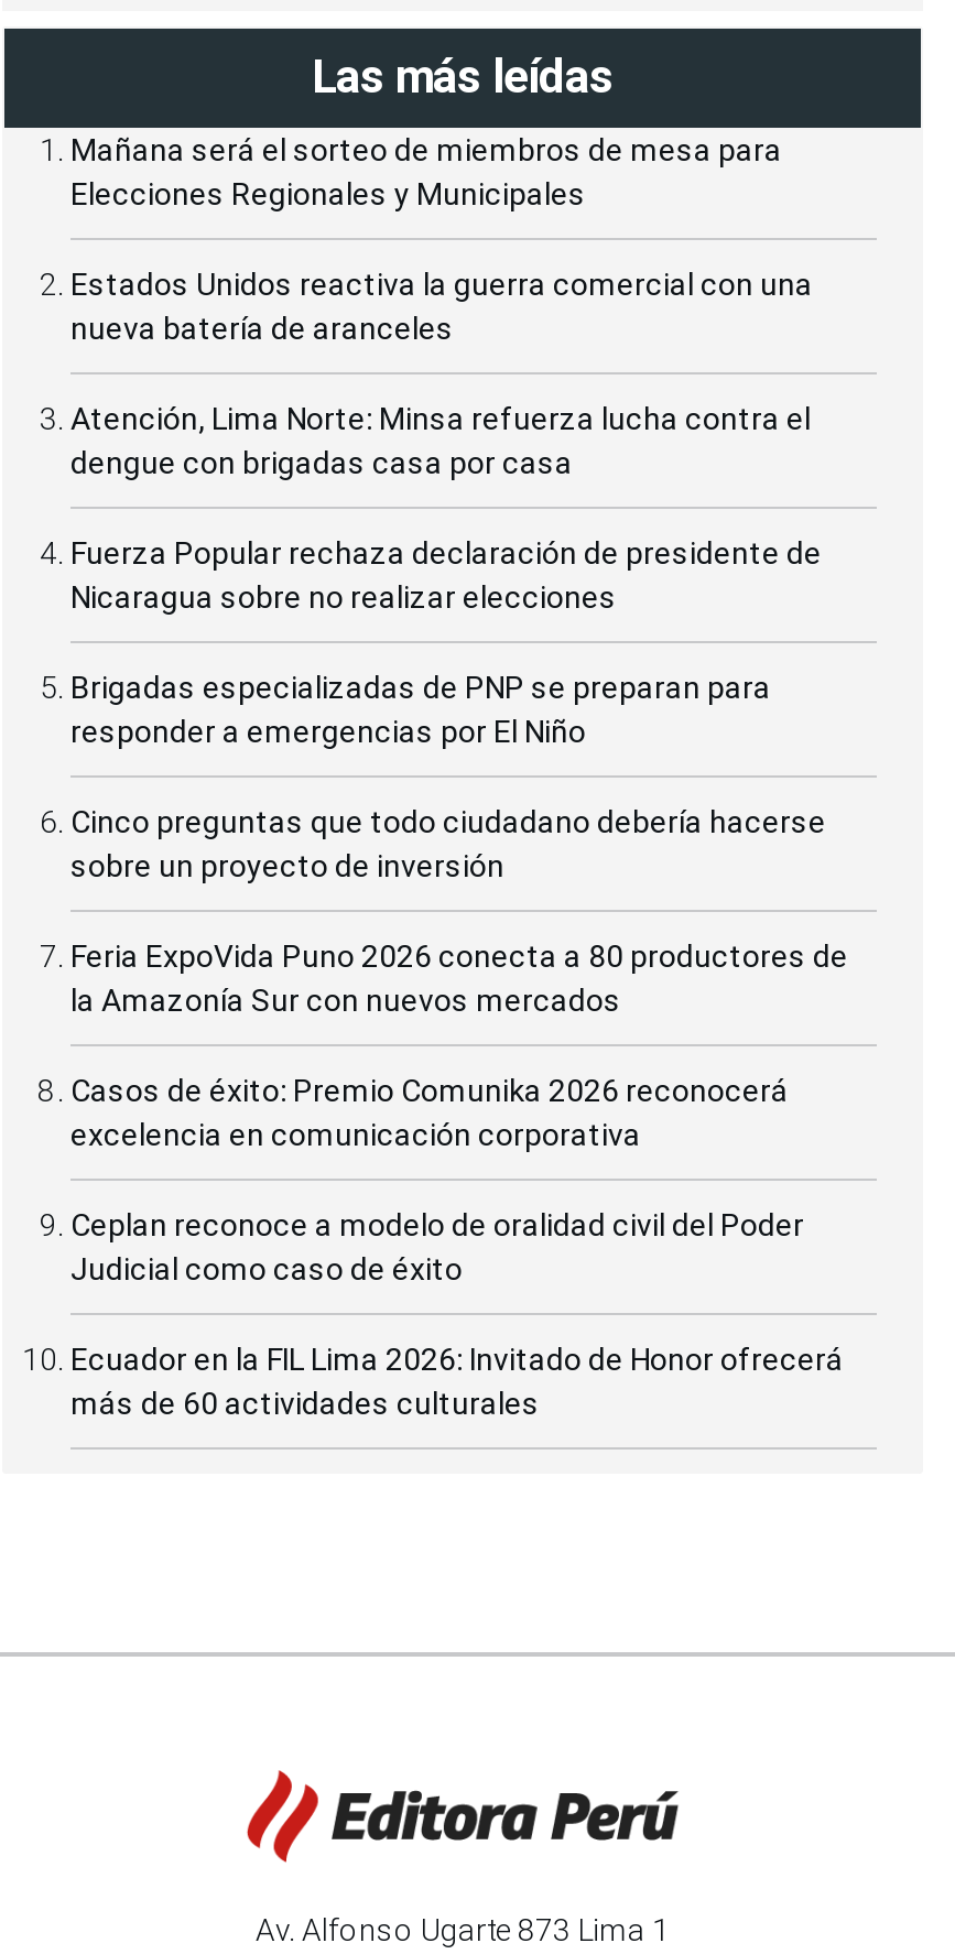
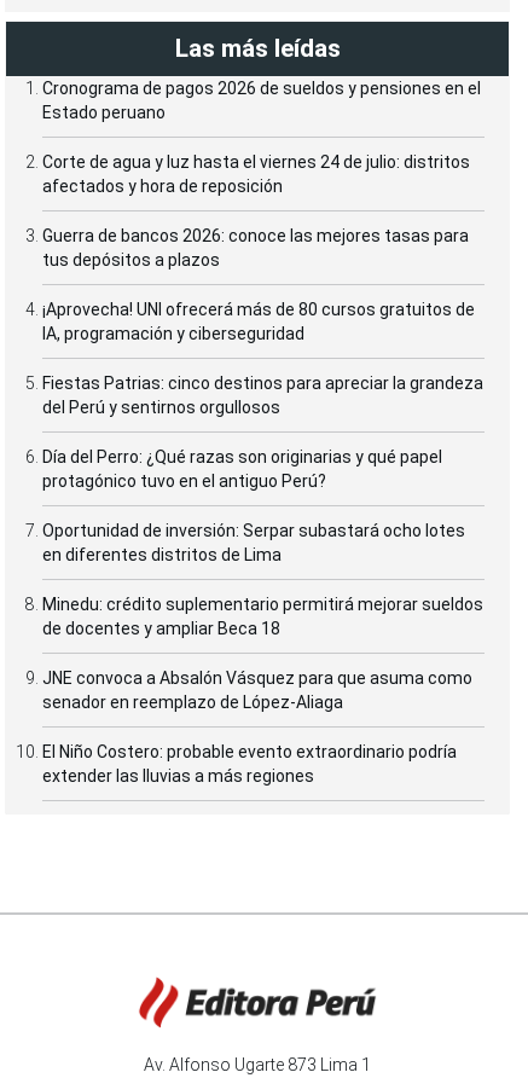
- Mañana será el sorteo de miembros de mesa para
- Elecciones Regionales y Municipales
+ Cronograma de pagos 2026 de sueldos y pensiones en el
+ Estado peruano

- Estados Unidos reactiva la guerra comercial con una
- nueva batería de aranceles
+ Corte de agua y luz hasta el viernes 24 de julio: distritos
+ afectados y hora de reposición

- Atención, Lima Norte: Minsa refuerza lucha contra el
- dengue con brigadas casa por casa
+ Guerra de bancos 2026: conoce las mejores tasas para
+ tus depósitos a plazos

- Fuerza Popular rechaza declaración de presidente de
- Nicaragua sobre no realizar elecciones
+ ¡Aprovecha! UNI ofrecerá más de 80 cursos gratuitos de
+ IA, programación y ciberseguridad

- Brigadas especializadas de PNP se preparan para
- responder a emergencias por El Niño
+ Fiestas Patrias: cinco destinos para apreciar la grandeza
+ del Perú y sentirnos orgullosos

- Cinco preguntas que todo ciudadano debería hacerse
- sobre un proyecto de inversión
+ Día del Perro: ¿Qué razas son originarias y qué papel
+ protagónico tuvo en el antiguo Perú?

- Feria ExpoVida Puno 2026 conecta a 80 productores de
- la Amazonía Sur con nuevos mercados
+ Oportunidad de inversión: Serpar subastará ocho lotes
+ en diferentes distritos de Lima

- Casos de éxito: Premio Comunika 2026 reconocerá
- excelencia en comunicación corporativa
+ Minedu: crédito suplementario permitirá mejorar sueldos
+ de docentes y ampliar Beca 18

- Ceplan reconoce a modelo de oralidad civil del Poder
- Judicial como caso de éxito
+ JNE convoca a Absalón Vásquez para que asuma como
+ senador en reemplazo de López-Aliaga

- Ecuador en la FIL Lima 2026: Invitado de Honor ofrecerá
- más de 60 actividades culturales
+ El Niño Costero: probable evento extraordinario podría
+ extender las lluvias a más regiones
